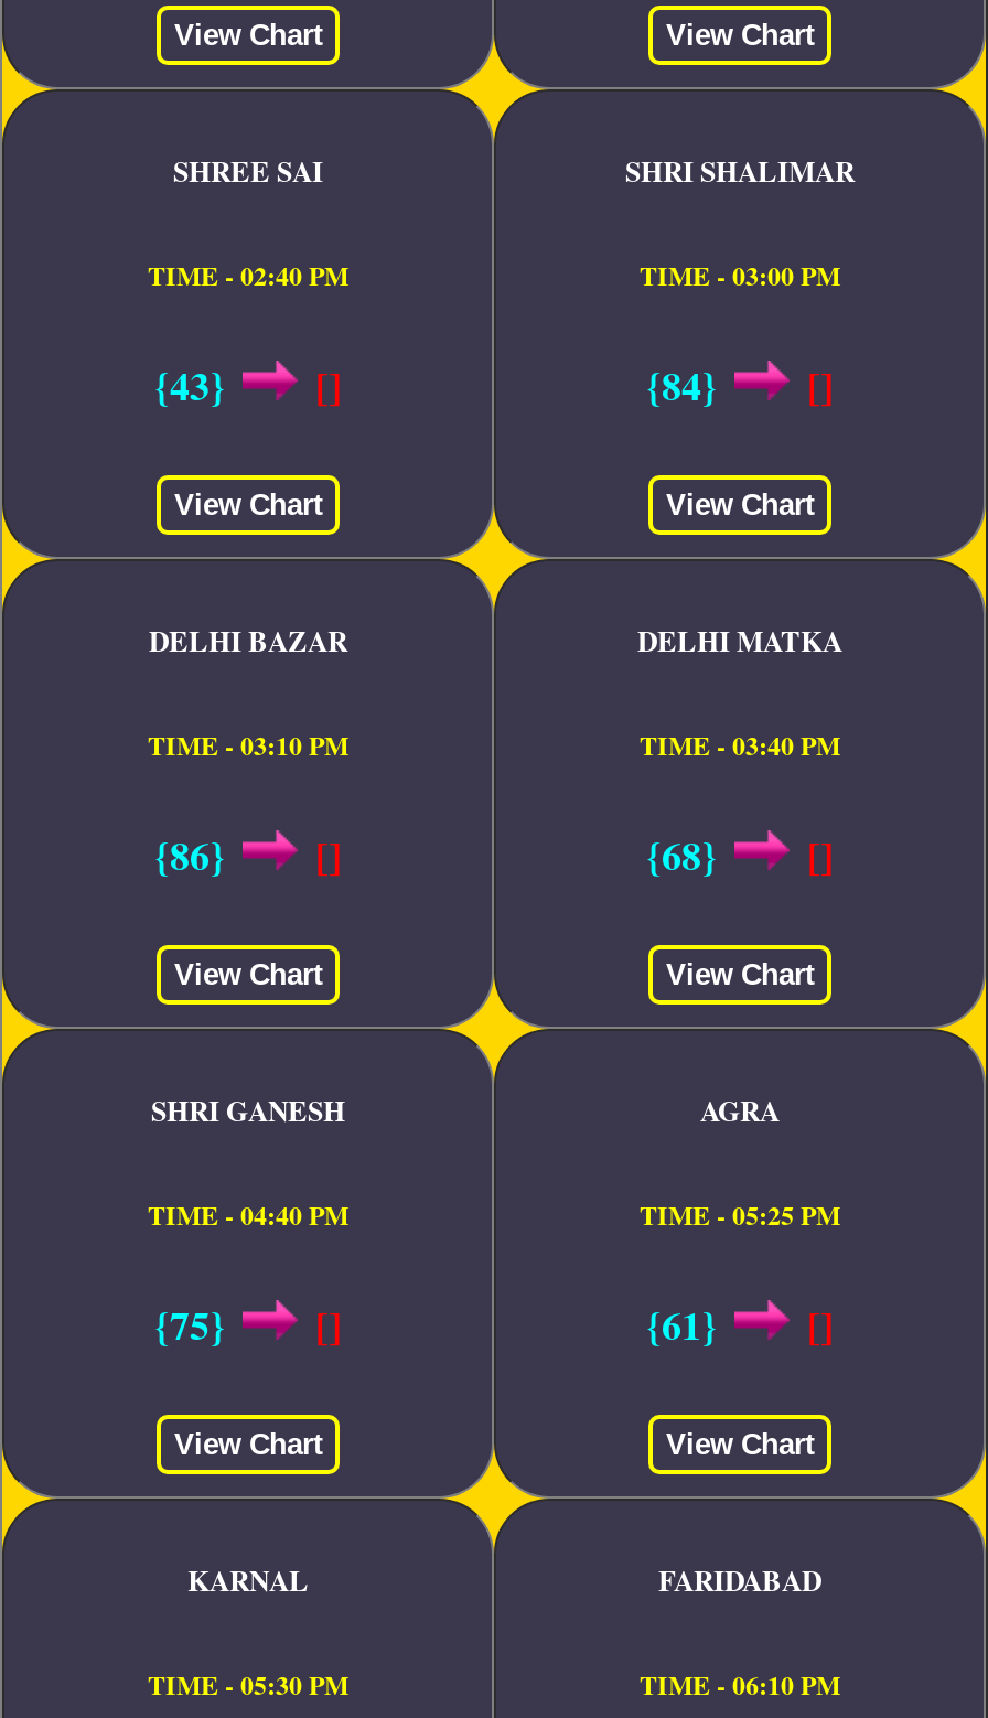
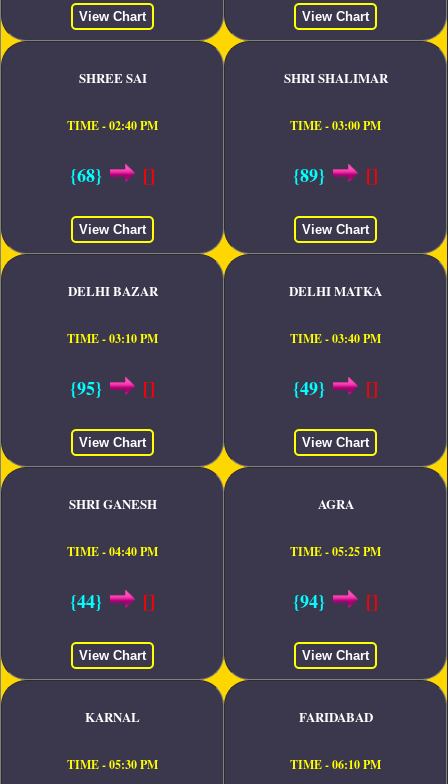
- {43}
+ {68}

- {84}
+ {89}

- {86}
+ {95}

- {68}
+ {49}

- {75}
+ {44}

- {61}
+ {94}
